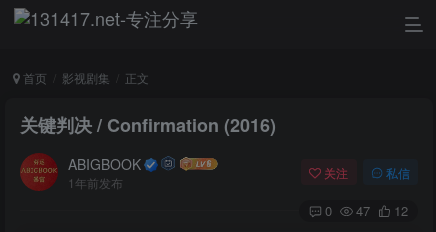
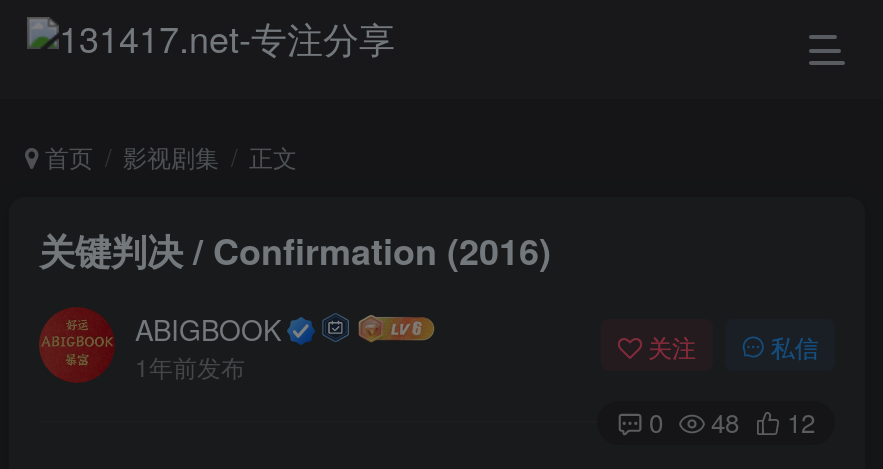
- 0 47 12
+ 0 48 12
